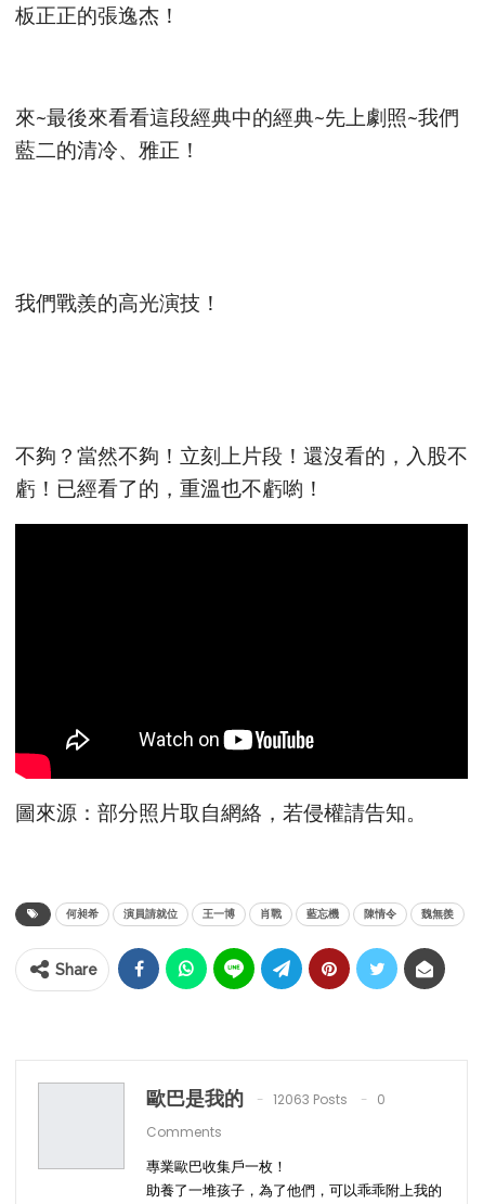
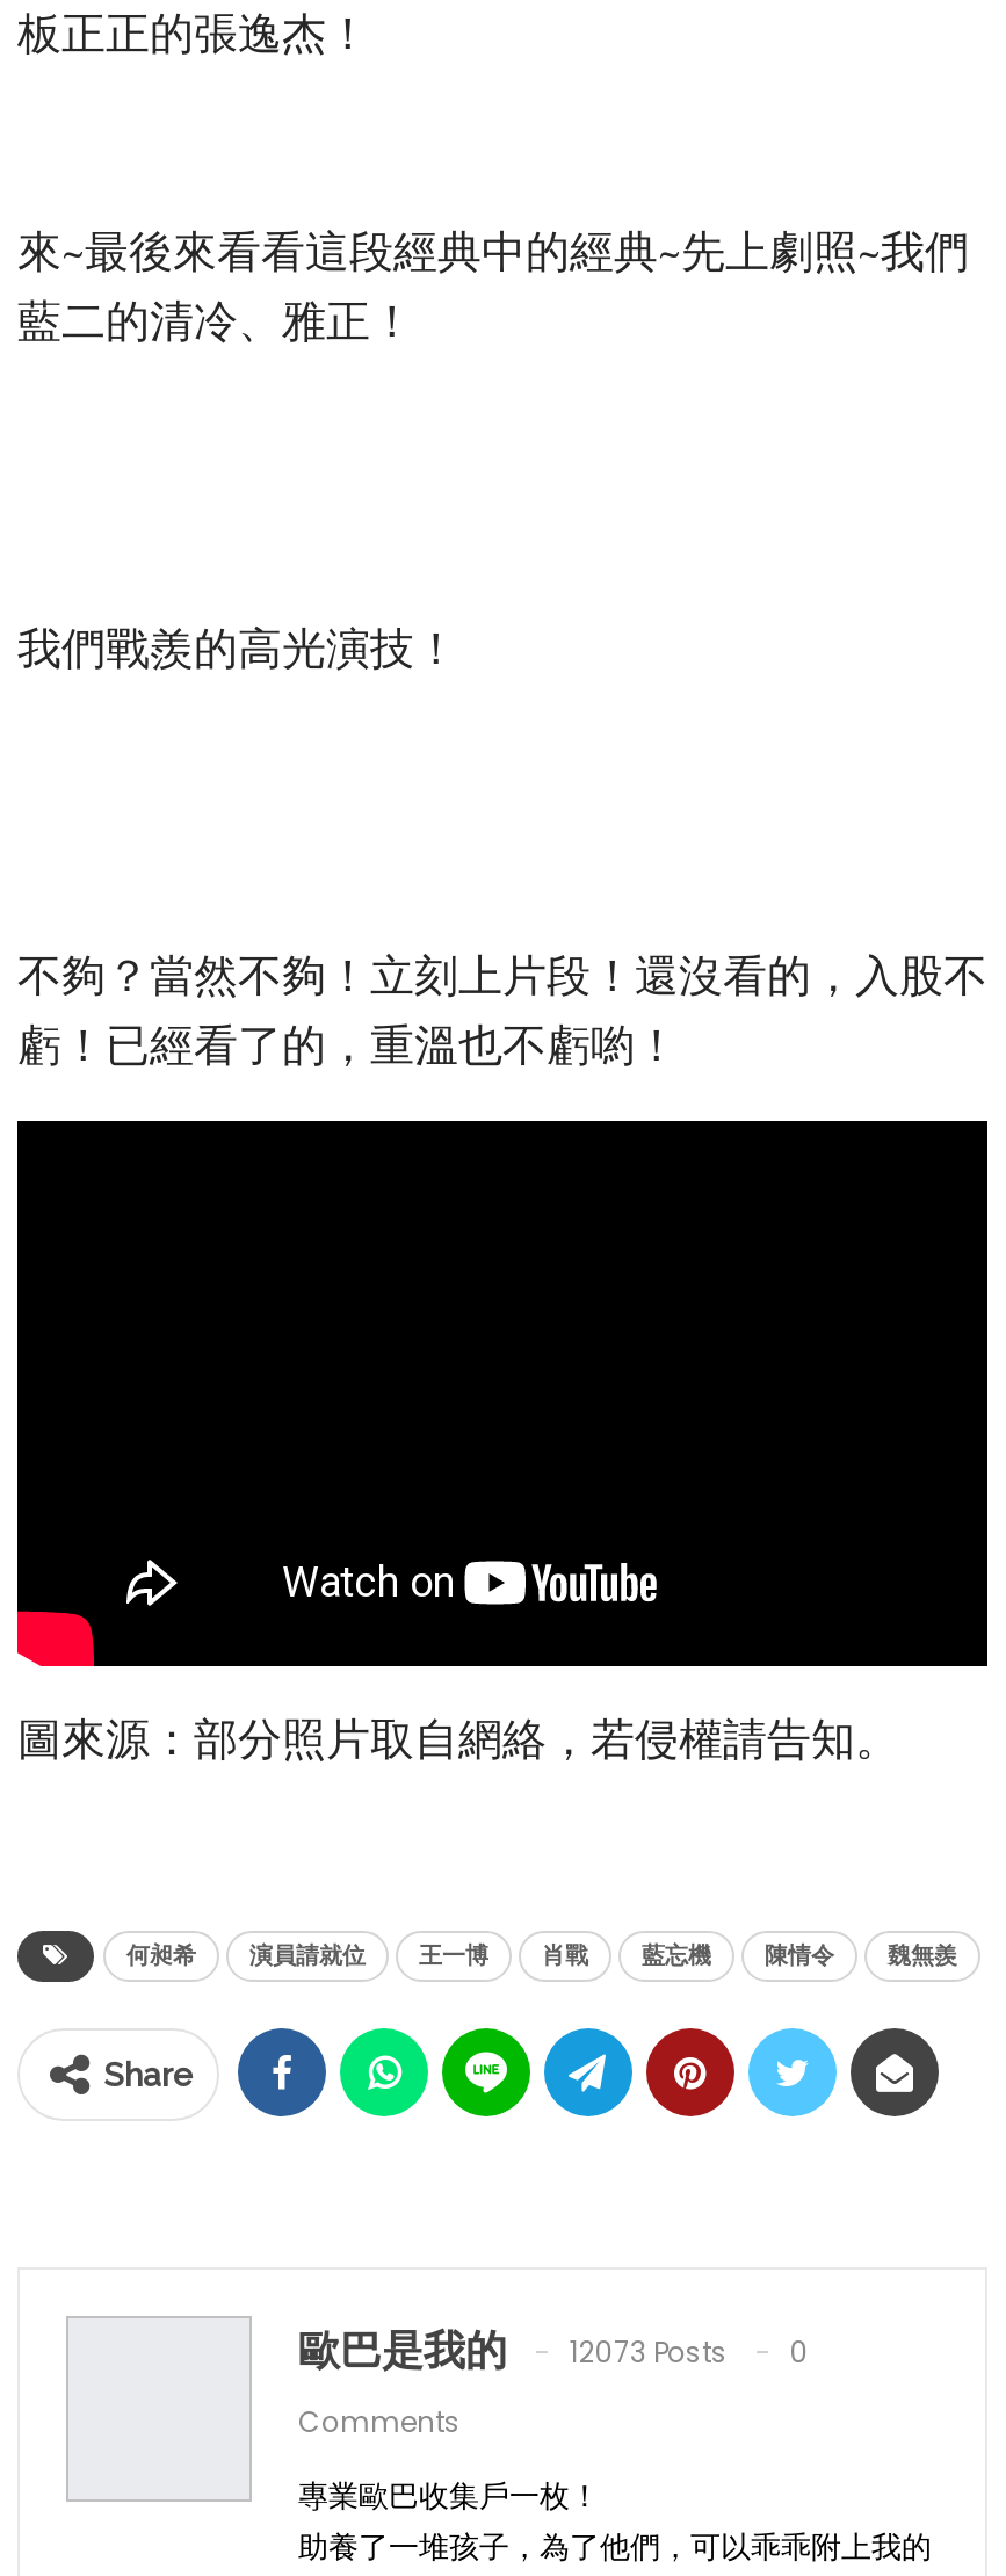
- 歐巴是我的 12063 Posts 0
+ 歐巴是我的 12073 Posts 0
